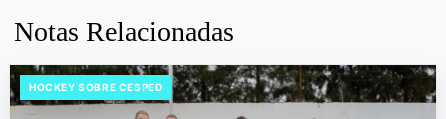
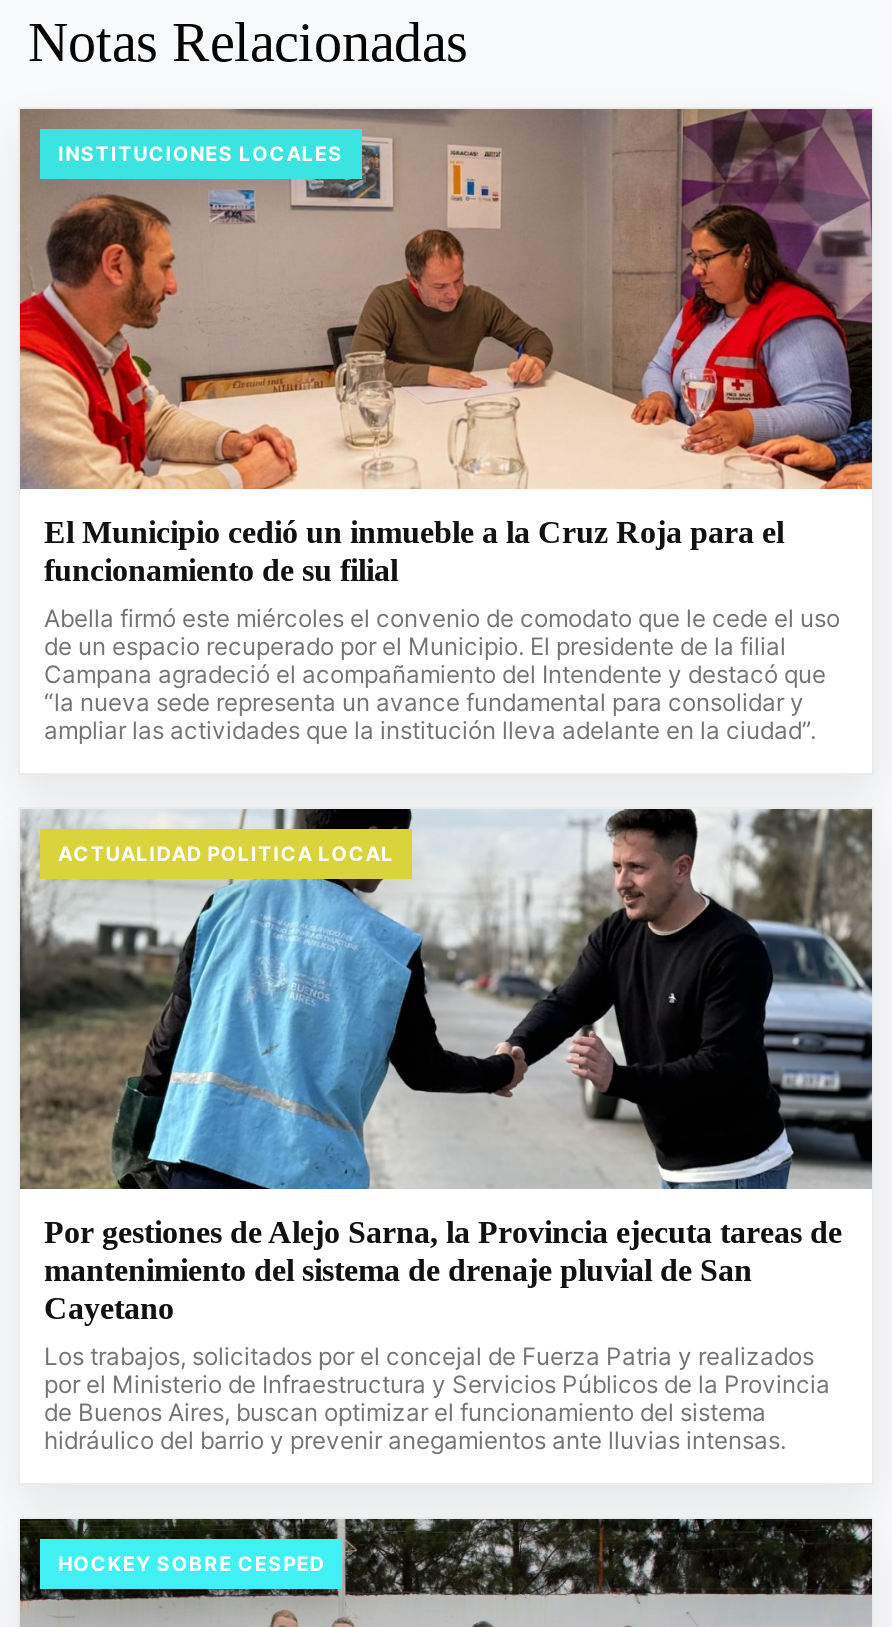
+ [image]
+ INSTITUCIONES LOCALES

+ [image]
+ ACTUALIDAD POLITICA LOCAL

+ El Municipio cedió un inmueble a la Cruz Roja para el
+ funcionamiento de su filial
+ Abella firmó este miércoles el convenio de comodato que le cede el uso
+ de un espacio recuperado por el Municipio. El presidente de la filial
+ Campana agradeció el acompañamiento del Intendente y destacó que
+ “la nueva sede representa un avance fundamental para consolidar y
+ ampliar las actividades que la institución lleva adelante en la ciudad”.

+ Por gestiones de Alejo Sarna, la Provincia ejecuta tareas de
+ mantenimiento del sistema de drenaje pluvial de San
+ Cayetano
+ Los trabajos, solicitados por el concejal de Fuerza Patria y realizados
+ por el Ministerio de Infraestructura y Servicios Públicos de la Provincia
+ de Buenos Aires, buscan optimizar el funcionamiento del sistema
+ hidráulico del barrio y prevenir anegamientos ante lluvias intensas.
